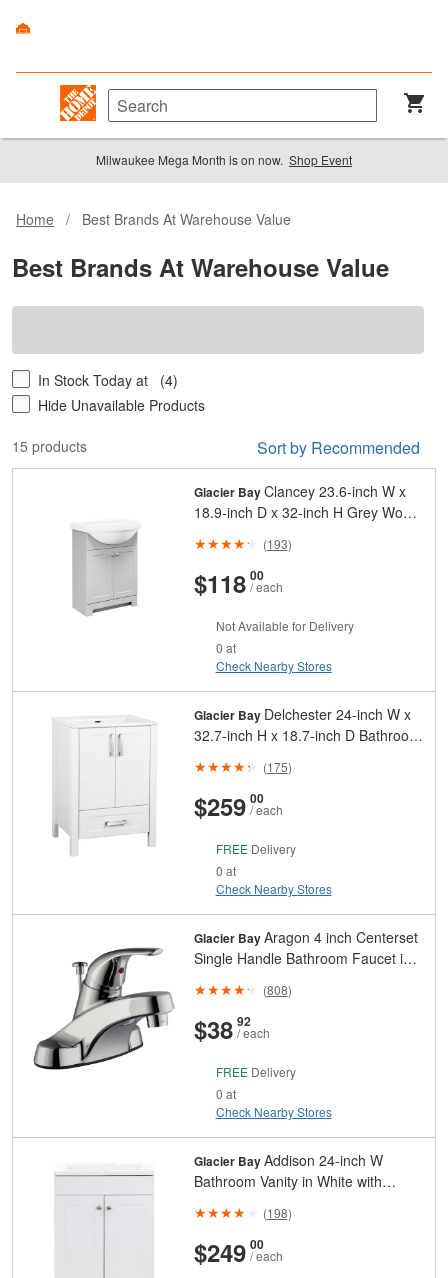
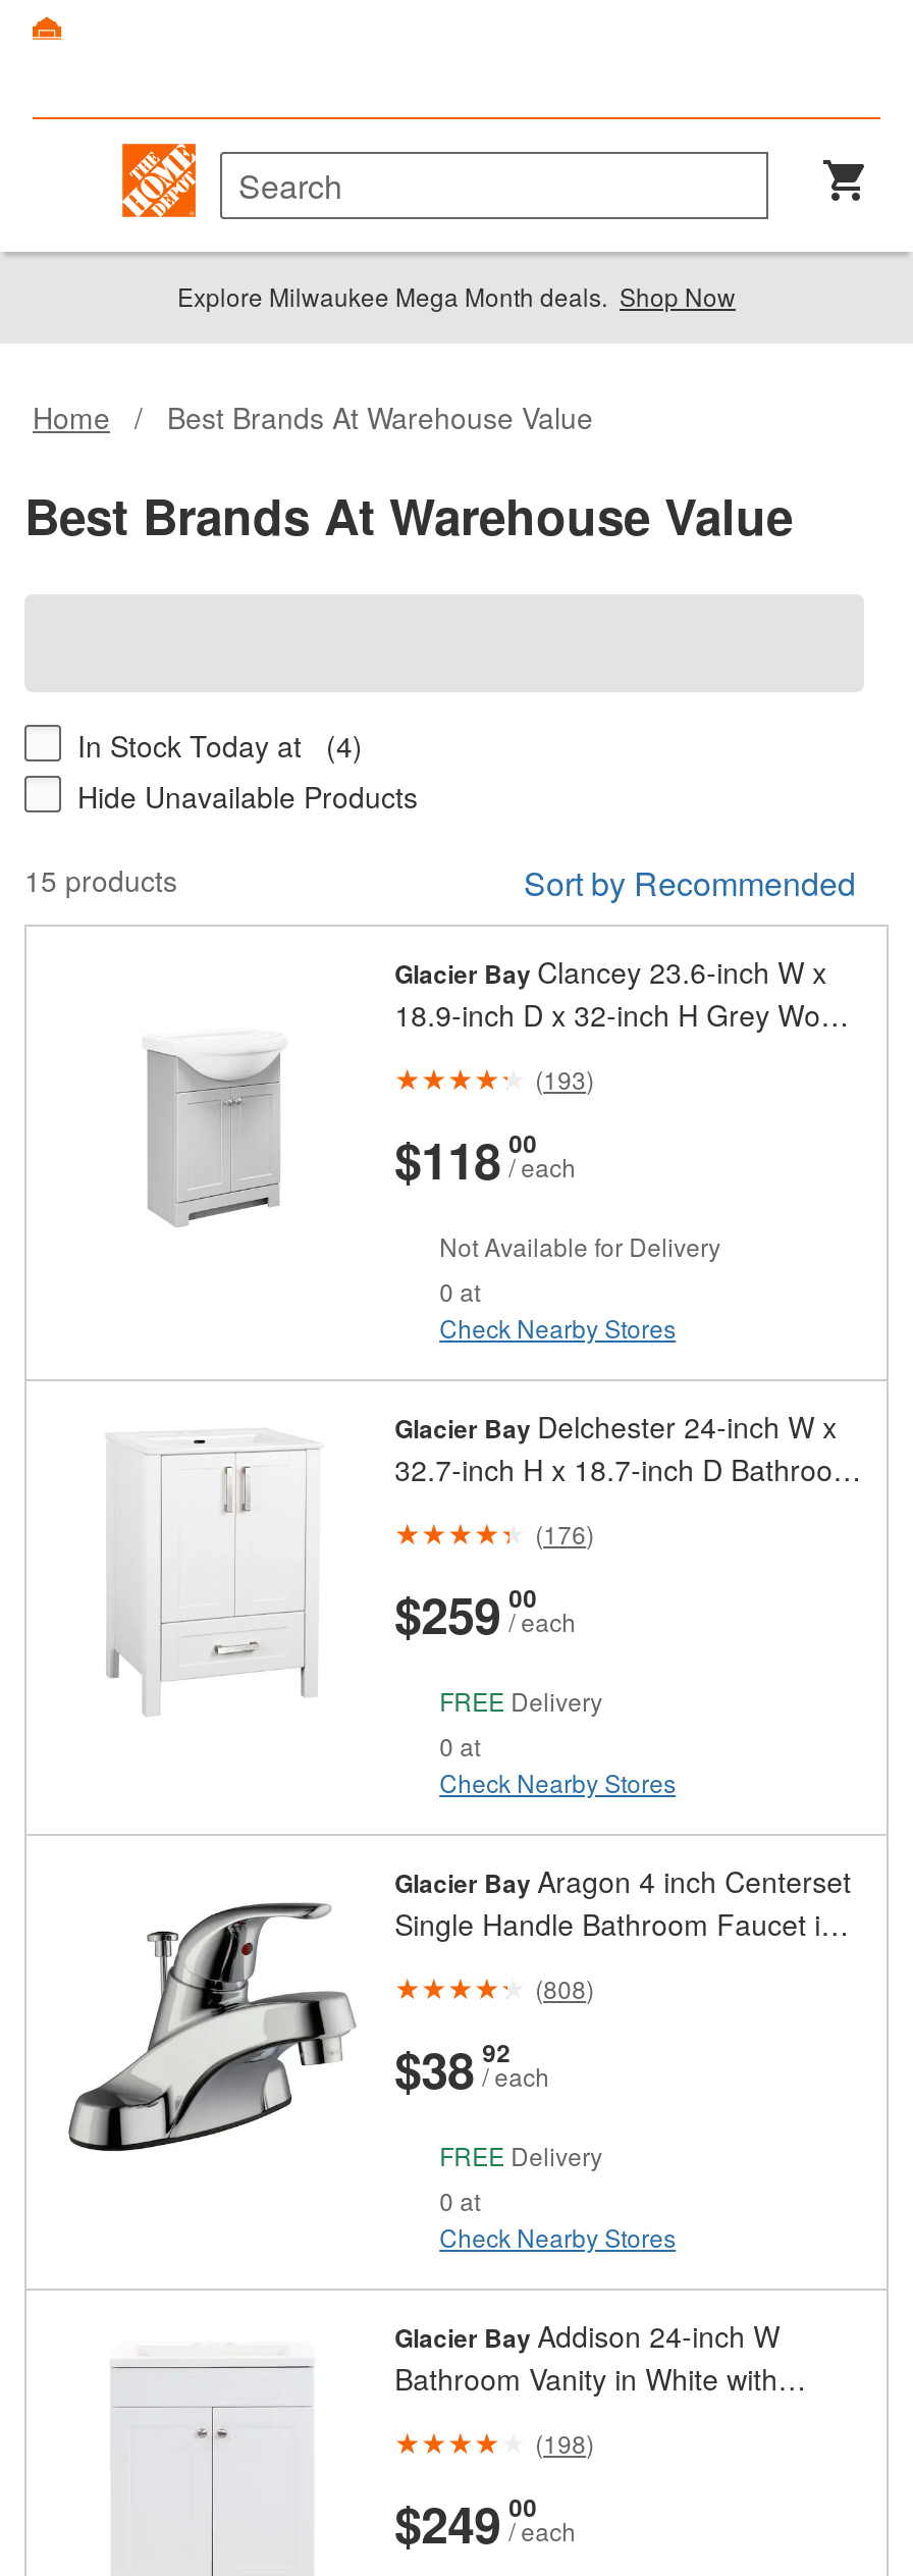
- Milwaukee Mega Month is on now. Shop Event
+ Explore Milwaukee Mega Month deals. Shop Now

- (175)
+ (176)
